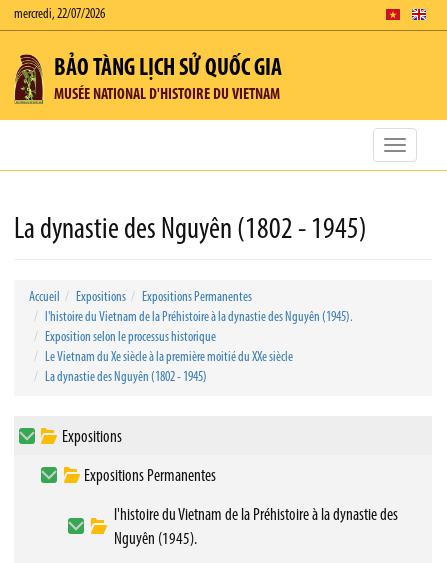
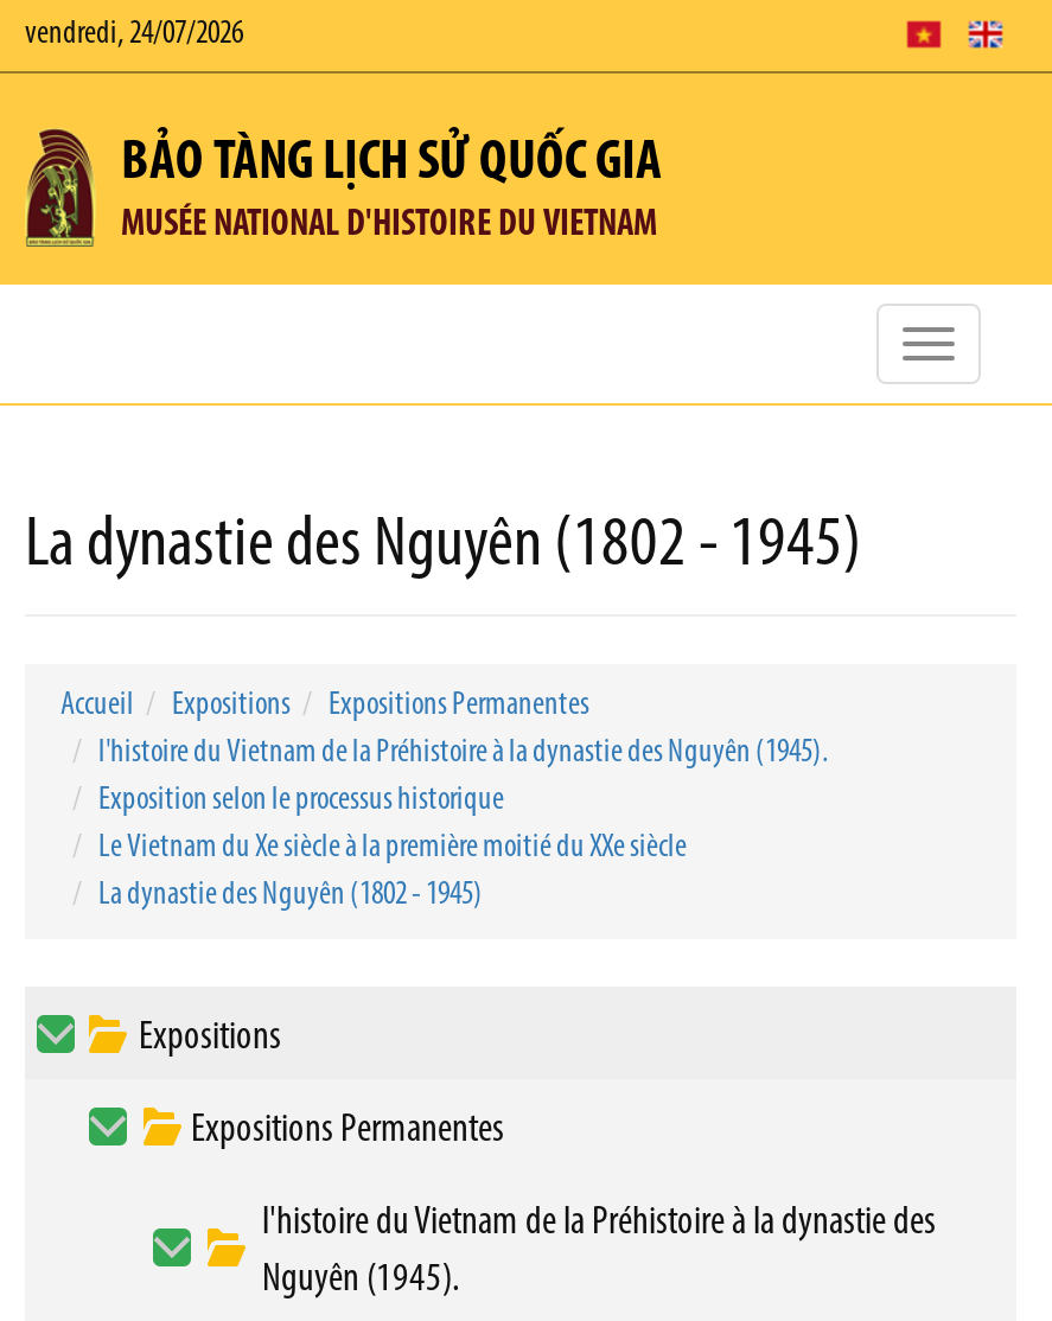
- mercredi, 22/07/2026
+ vendredi, 24/07/2026
